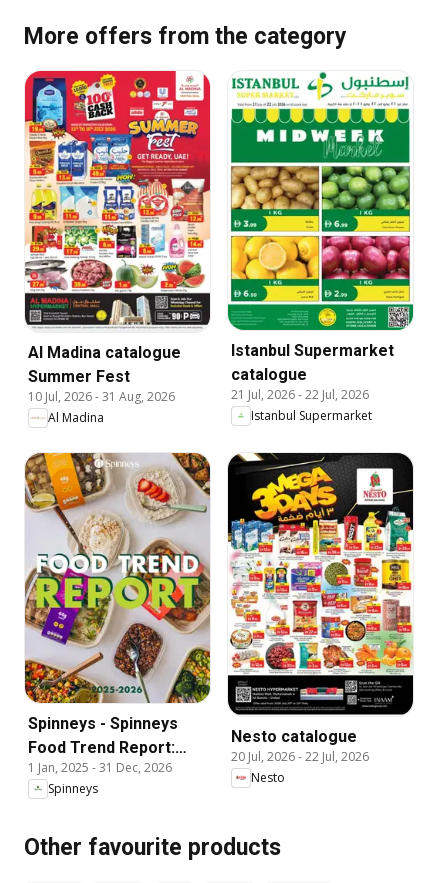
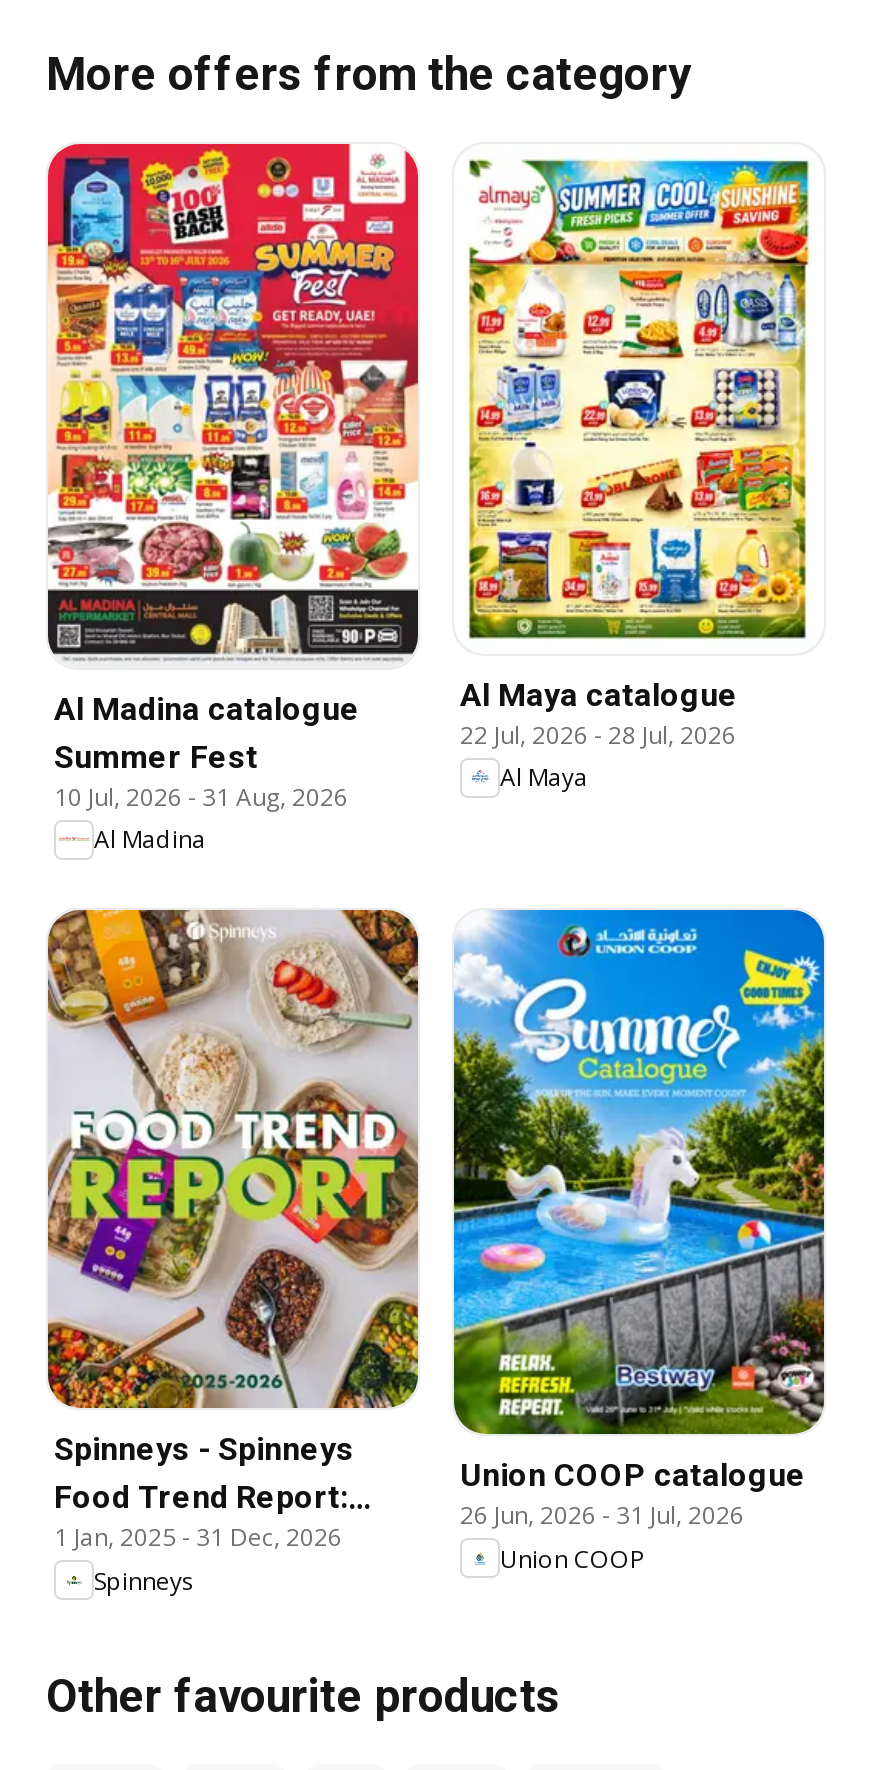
- [image]
- Istanbul Supermarket
- catalogue
- 21 Jul, 2026 - 22 Jul, 2026
- Istanbul Supermarket
+ [image]
+ Al Maya catalogue
+ 22 Jul, 2026 - 28 Jul, 2026
+ Al Maya

- [image]
- Nesto catalogue
- 20 Jul, 2026 - 22 Jul, 2026
- Nesto
+ [image]
+ Union COOP catalogue
+ 26 Jun, 2026 - 31 Jul, 2026
+ Union COOP
